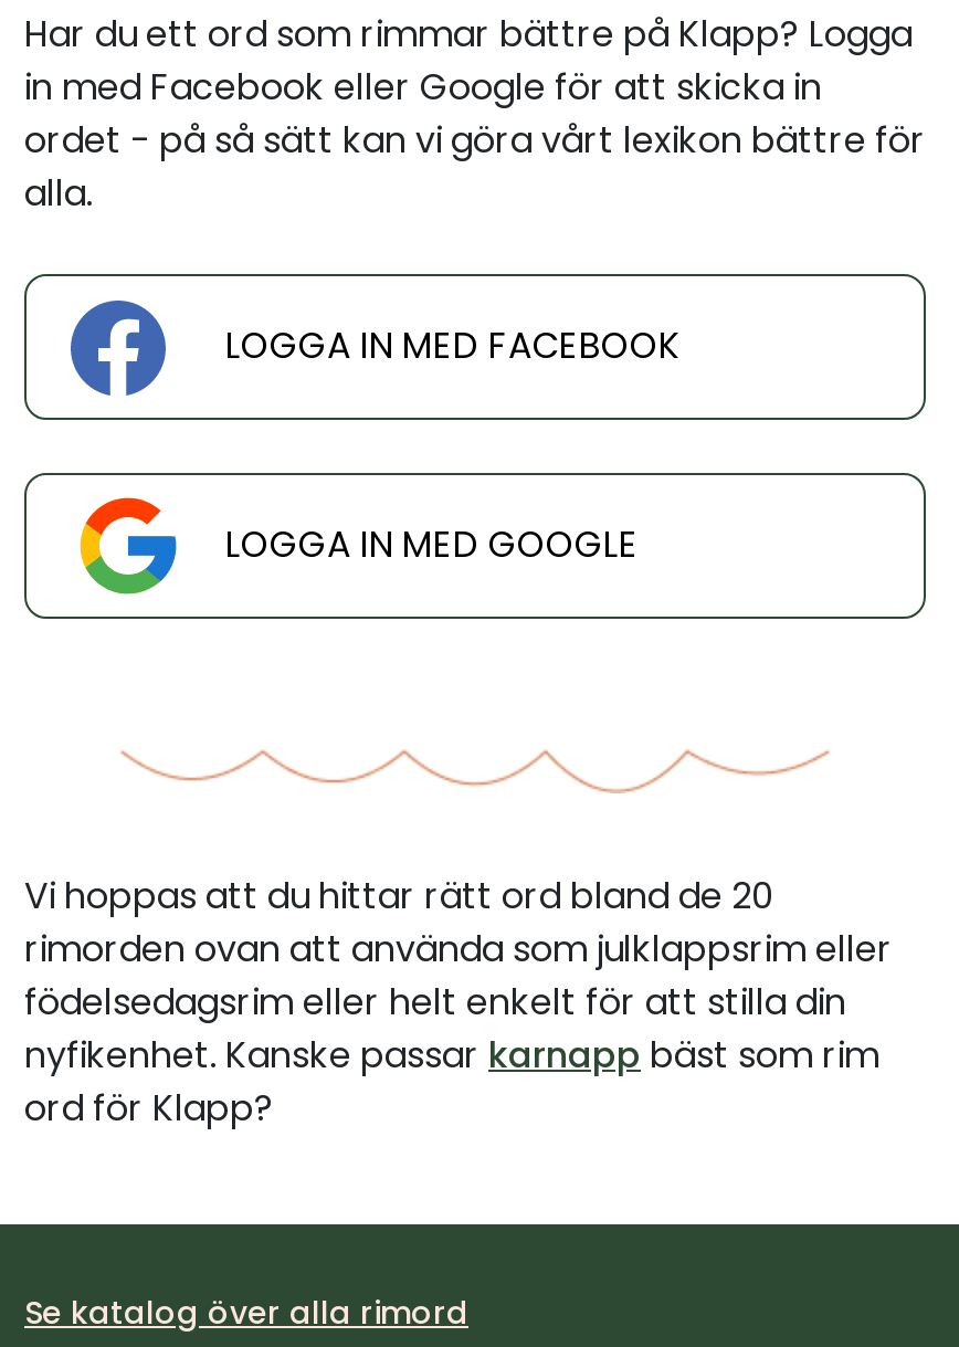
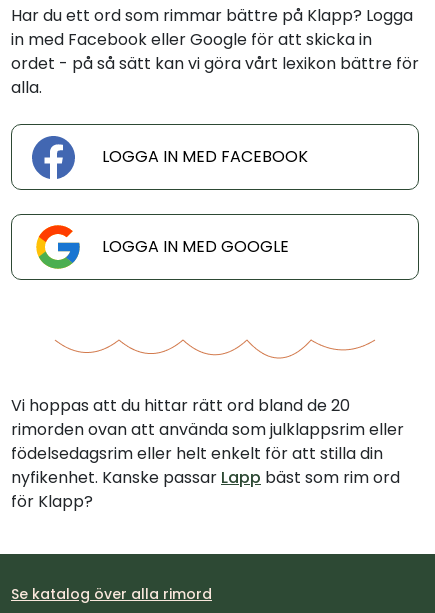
- nyfikenhet. Kanske passar karnapp bäst som rim
- ord för Klapp?
+ nyfikenhet. Kanske passar Lapp bäst som rim ord
+ för Klapp?
